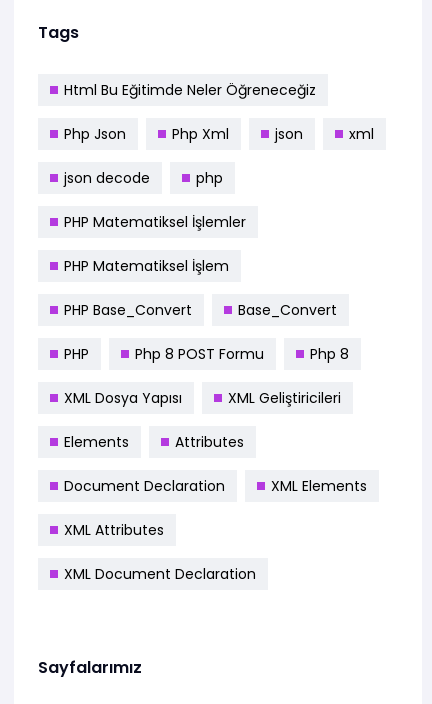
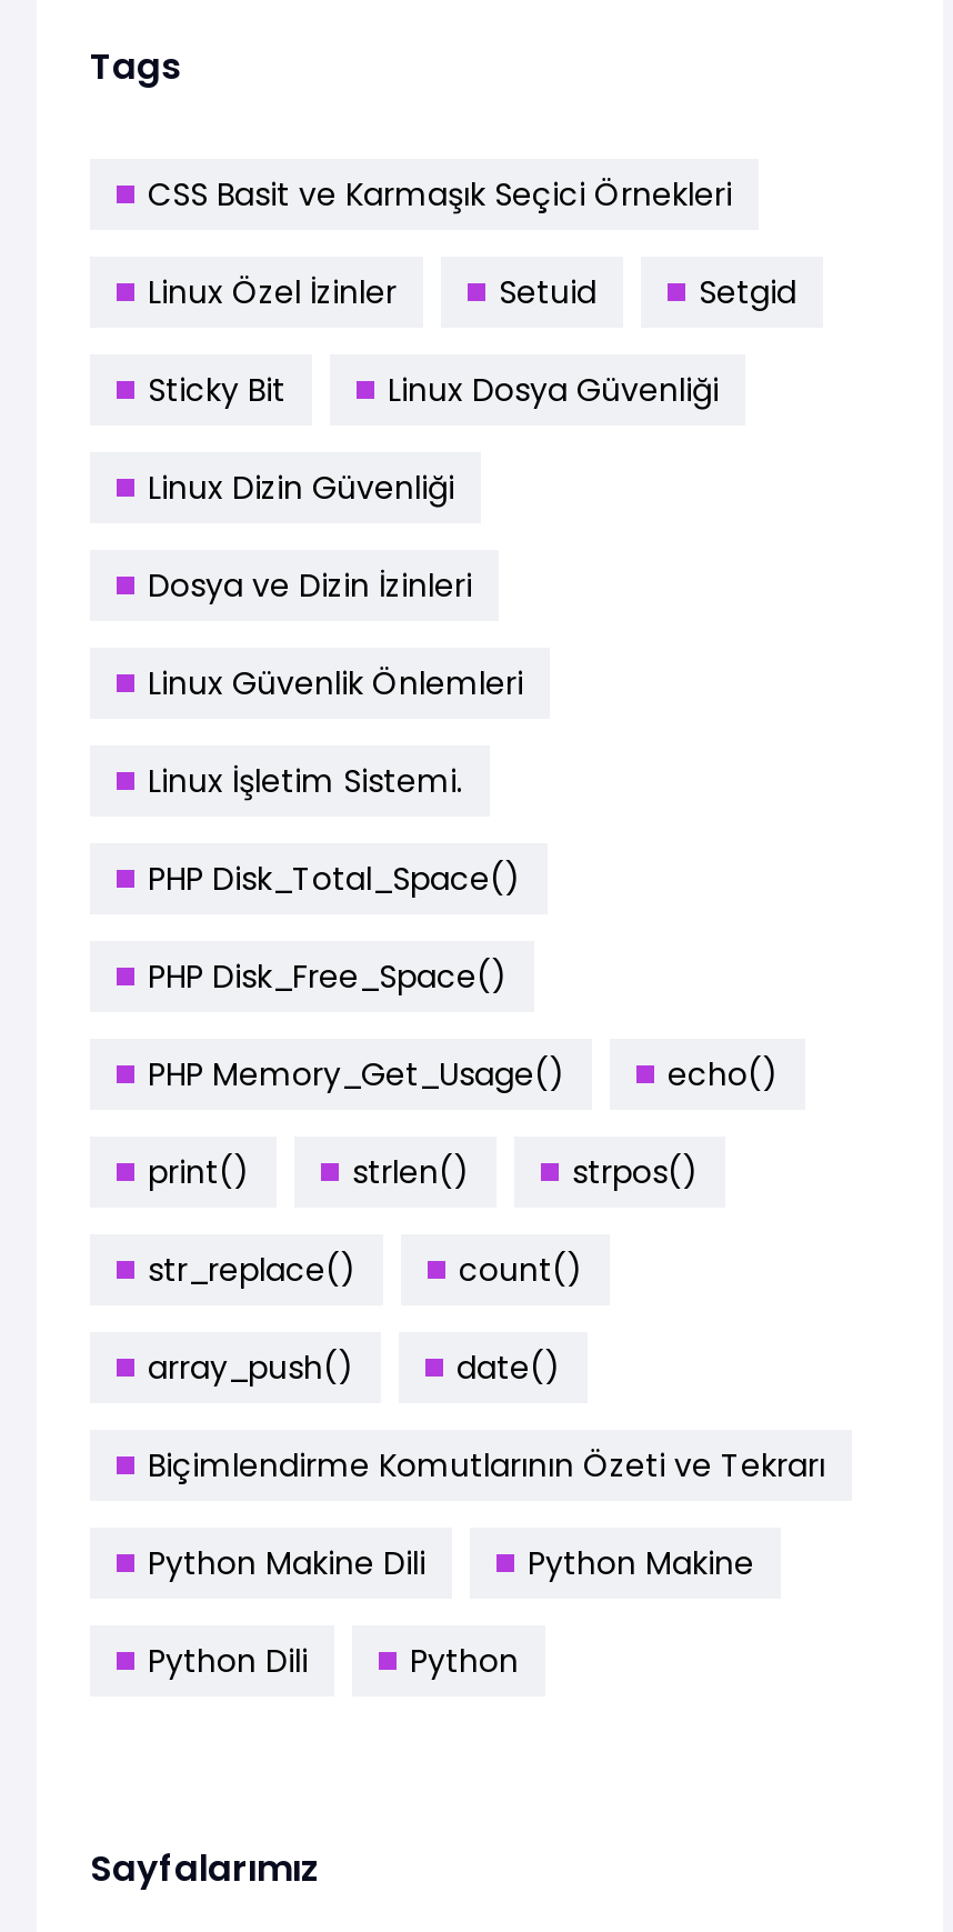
- Html Bu Eğitimde Neler Öğreneceğiz
- Php Json
- Php Xml
- json
- xml
- json decode
- php
- PHP Matematiksel İşlemler
- PHP Matematiksel İşlem
- PHP Base_Convert
- Base_Convert
- PHP
- Php 8 POST Formu
- Php 8
- XML Dosya Yapısı
- XML Geliştiricileri
- Elements
- Attributes
- Document Declaration
- XML Elements
- XML Attributes
- XML Document Declaration
+ CSS Basit ve Karmaşık Seçici Örnekleri
+ Linux Özel İzinler
+ Setuid
+ Setgid
+ Sticky Bit
+ Linux Dosya Güvenliği
+ Linux Dizin Güvenliği
+ Dosya ve Dizin İzinleri
+ Linux Güvenlik Önlemleri
+ Linux İşletim Sistemi.
+ PHP Disk_Total_Space()
+ PHP Disk_Free_Space()
+ PHP Memory_Get_Usage()
+ echo()
+ print()
+ strlen()
+ strpos()
+ str_replace()
+ count()
+ array_push()
+ date()
+ Biçimlendirme Komutlarının Özeti ve Tekrarı
+ Python Makine Dili
+ Python Makine
+ Python Dili
+ Python
